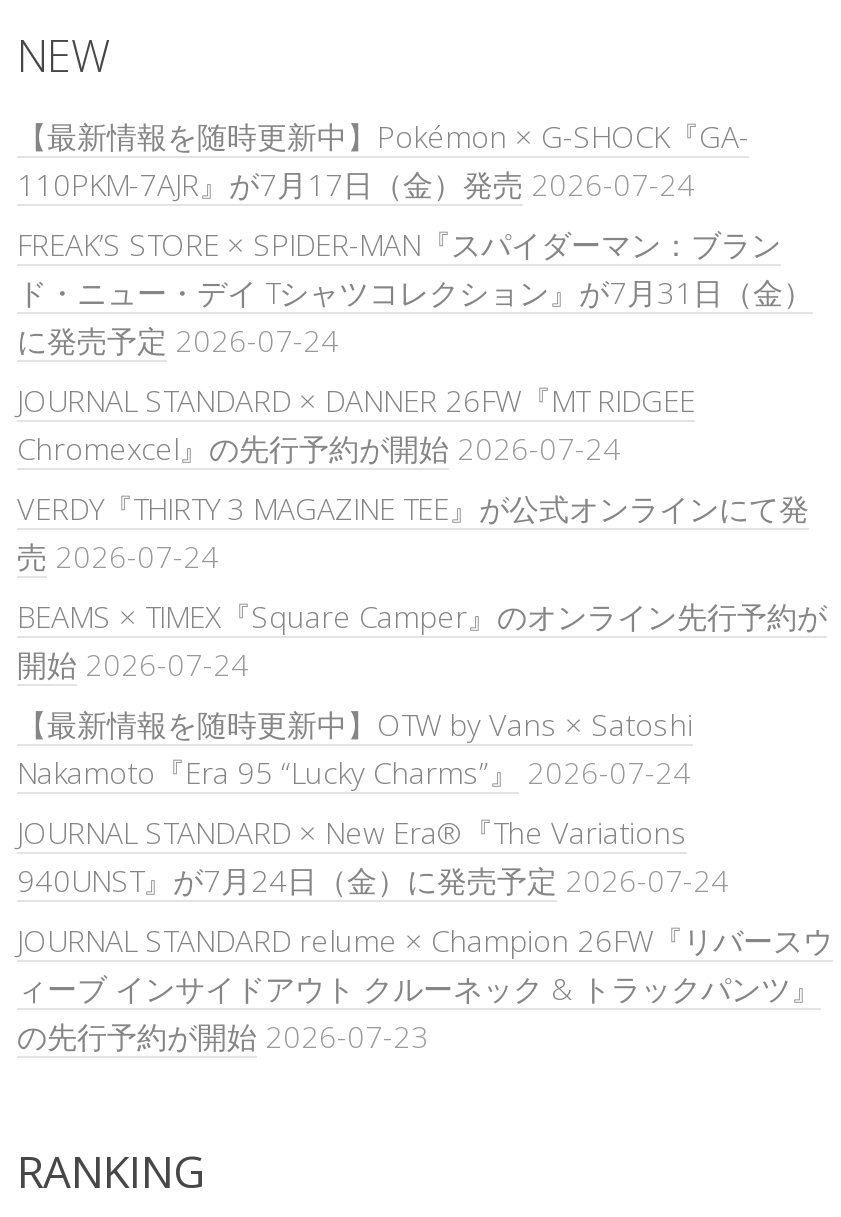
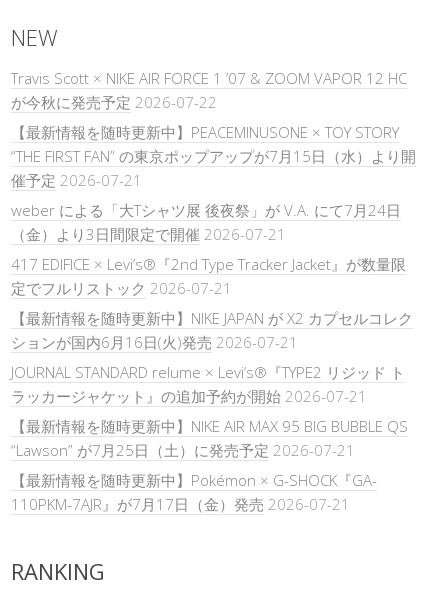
+ Travis Scott × NIKE AIR FORCE 1 ’07 & ZOOM VAPOR 12 HC
+ が今秋に発売予定 2026-07-22
+ 【最新情報を随時更新中】PEACEMINUSONE × TOY STORY
+ “THE FIRST FAN” の東京ポップアップが7月15日（水）より開
+ 催予定 2026-07-21
+ weber による「大Tシャツ展 後夜祭」が V.A. にて7月24日
+ （金）より3日間限定で開催 2026-07-21
+ 417 EDIFICE × Levi’s®『2nd Type Tracker Jacket』が数量限
+ 定でフルリストック 2026-07-21
+ 【最新情報を随時更新中】NIKE JAPAN が X2 カプセルコレク
+ ションが国内6月16日(火)発売 2026-07-21
+ JOURNAL STANDARD relume × Levi’s®『TYPE2 リジッド ト
+ ラッカージャケット』の追加予約が開始 2026-07-21
+ 【最新情報を随時更新中】NIKE AIR MAX 95 BIG BUBBLE QS
+ “Lawson” が7月25日（土）に発売予定 2026-07-21

moved down: 【最新情報を随時更新中】Pokémon × G-SHOCK『GA-

- 110PKM-7AJR』が7月17日（金）発売 2026-07-24
- FREAK’S STORE × SPIDER-MAN『スパイダーマン：ブラン
- ド・ニュー・デイ Tシャツコレクション』が7月31日（金）
- に発売予定 2026-07-24
- JOURNAL STANDARD × DANNER 26FW『MT RIDGEE
- Chromexcel』の先行予約が開始 2026-07-24
- VERDY『THIRTY 3 MAGAZINE TEE』が公式オンラインにて発
- 売 2026-07-24
- BEAMS × TIMEX『Square Camper』のオンライン先行予約が
- 開始 2026-07-24
- 【最新情報を随時更新中】OTW by Vans × Satoshi
- Nakamoto『Era 95 “Lucky Charms”』 2026-07-24
- JOURNAL STANDARD × New Era®『The Variations
- 940UNST』が7月24日（金）に発売予定 2026-07-24
- JOURNAL STANDARD relume × Champion 26FW『リバースウ
- ィーブ インサイドアウト クルーネック & トラックパンツ』
- の先行予約が開始 2026-07-23
+ 110PKM-7AJR』が7月17日（金）発売 2026-07-21
